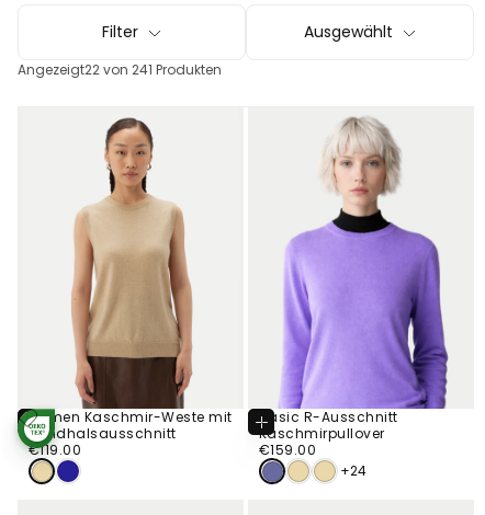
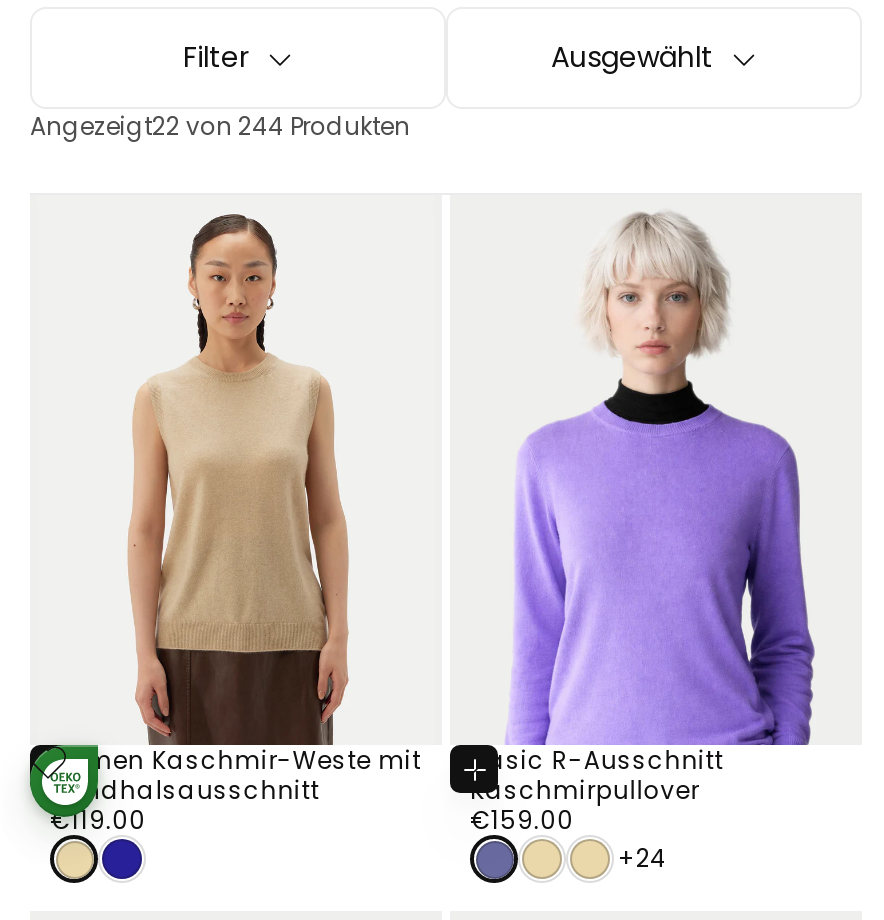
- Angezeigt22 von 241 Produkten
+ Angezeigt22 von 244 Produkten
